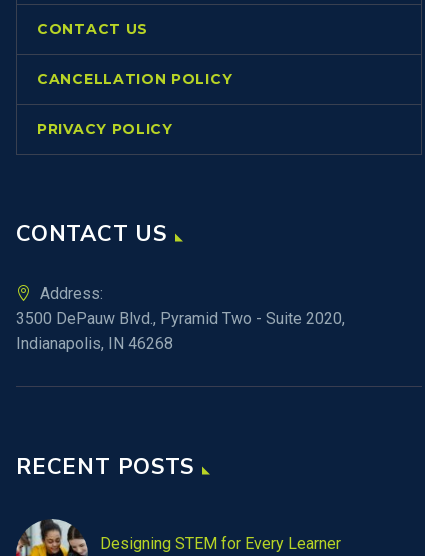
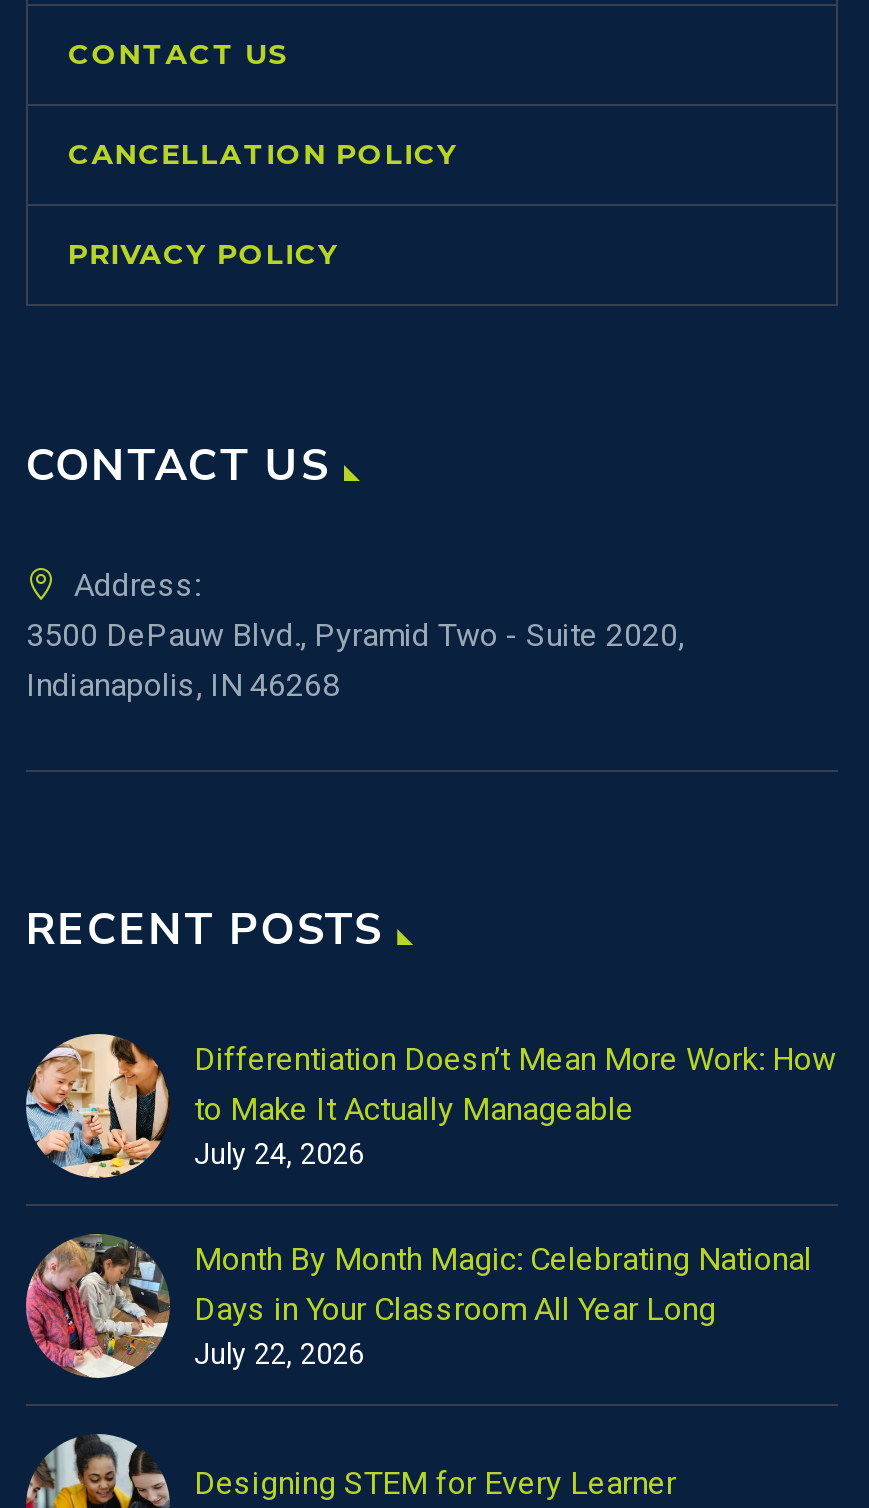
+ [image]
+ Differentiation Doesn’t Mean More Work: How
+ to Make It Actually Manageable
+ July 24, 2026
+ Month By Month Magic: Celebrating National
+ Days in Your Classroom All Year Long
+ July 22, 2026

+ [image]
